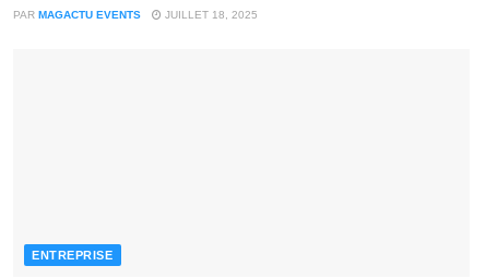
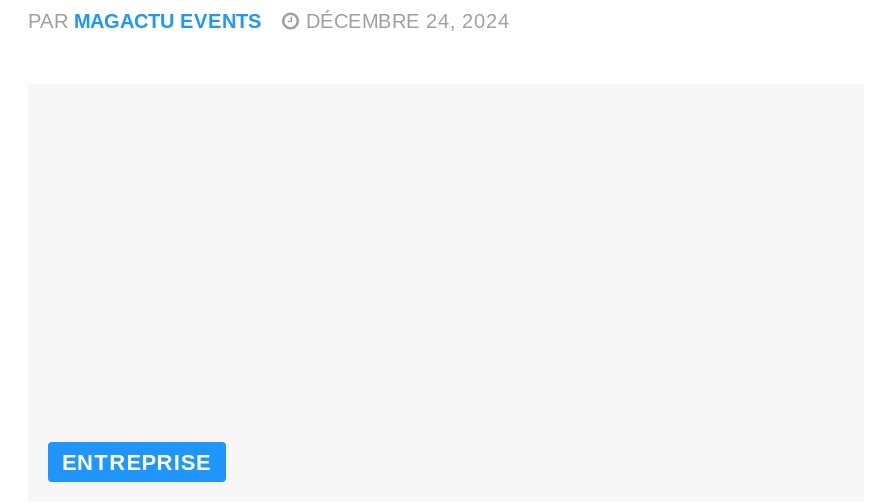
- PAR MAGACTU EVENTS JUILLET 18, 2025
+ PAR MAGACTU EVENTS DÉCEMBRE 24, 2024
